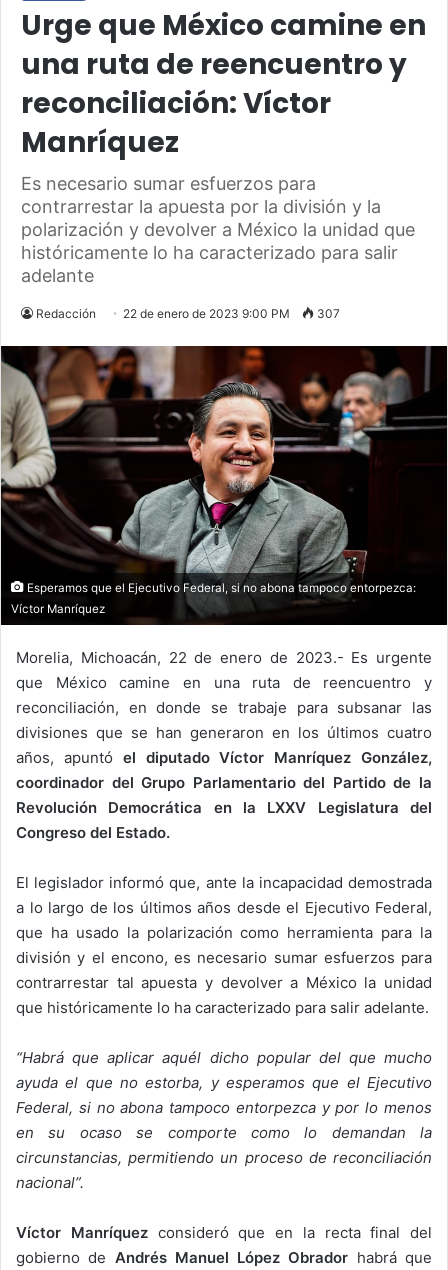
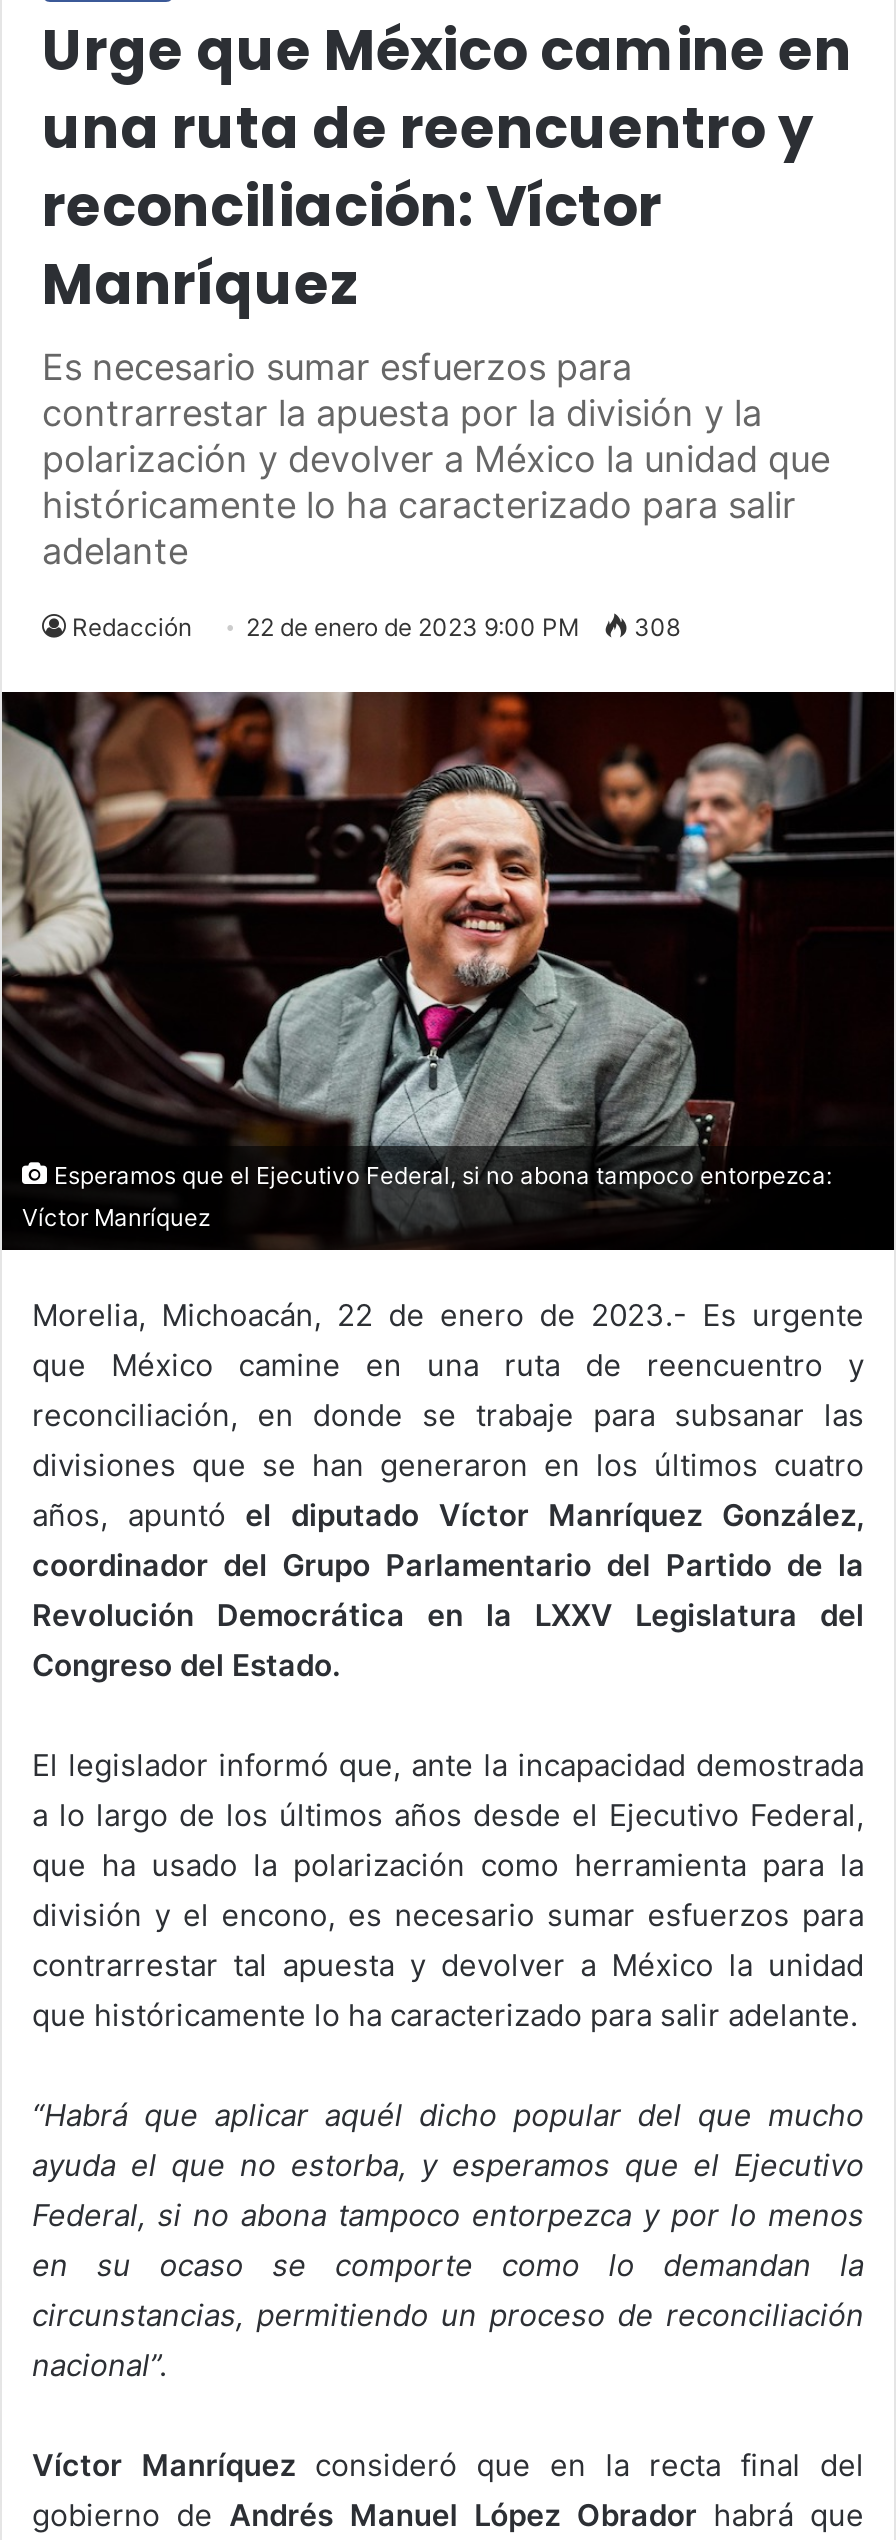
- Redacción 22 de enero de 2023 9:00 PM 307
+ Redacción 22 de enero de 2023 9:00 PM 308
